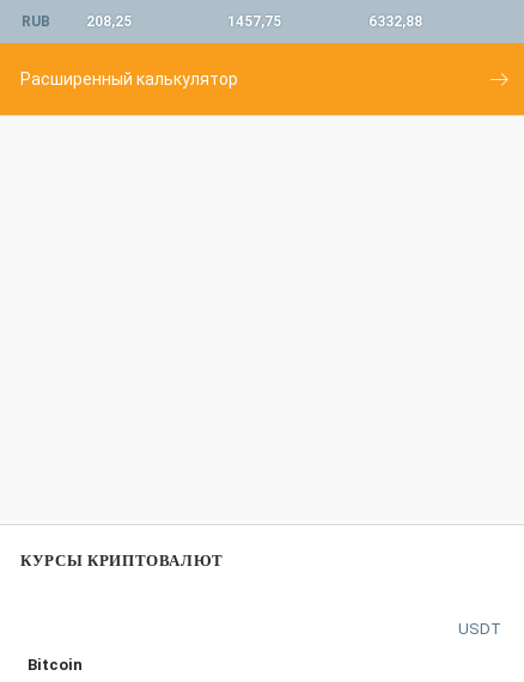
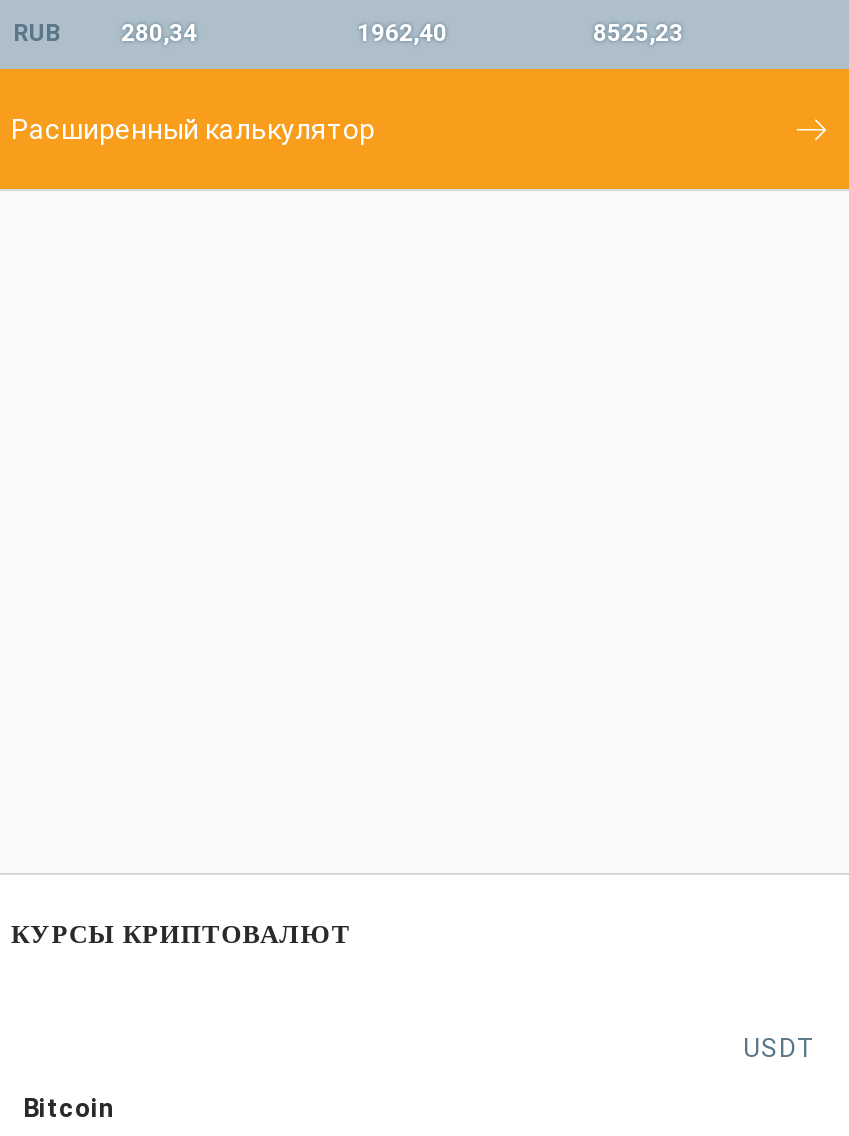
- 208,25
+ 280,34

- 1457,75
+ 1962,40

- 6332,88
+ 8525,23
